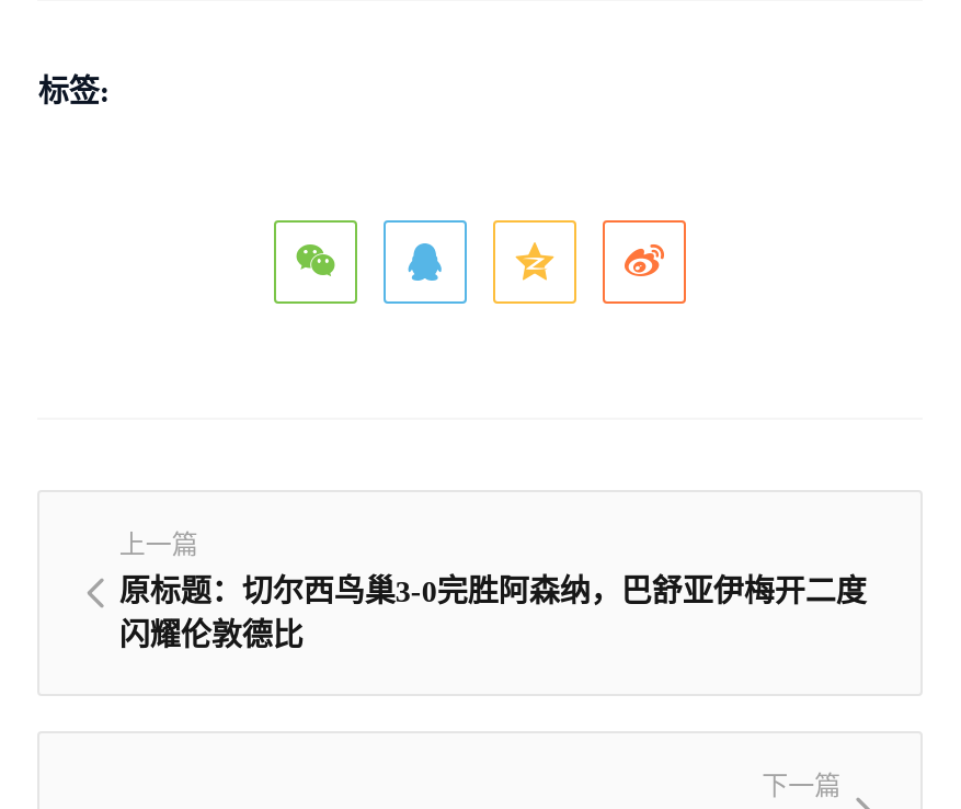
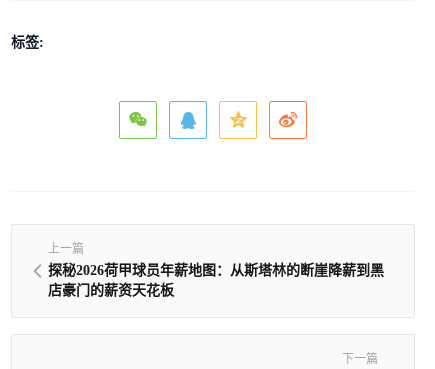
- 原标题：切尔西鸟巢3-0完胜阿森纳，巴舒亚伊梅开二度
- 闪耀伦敦德比
+ 探秘2026荷甲球员年薪地图：从斯塔林的断崖降薪到黑
+ 店豪门的薪资天花板
